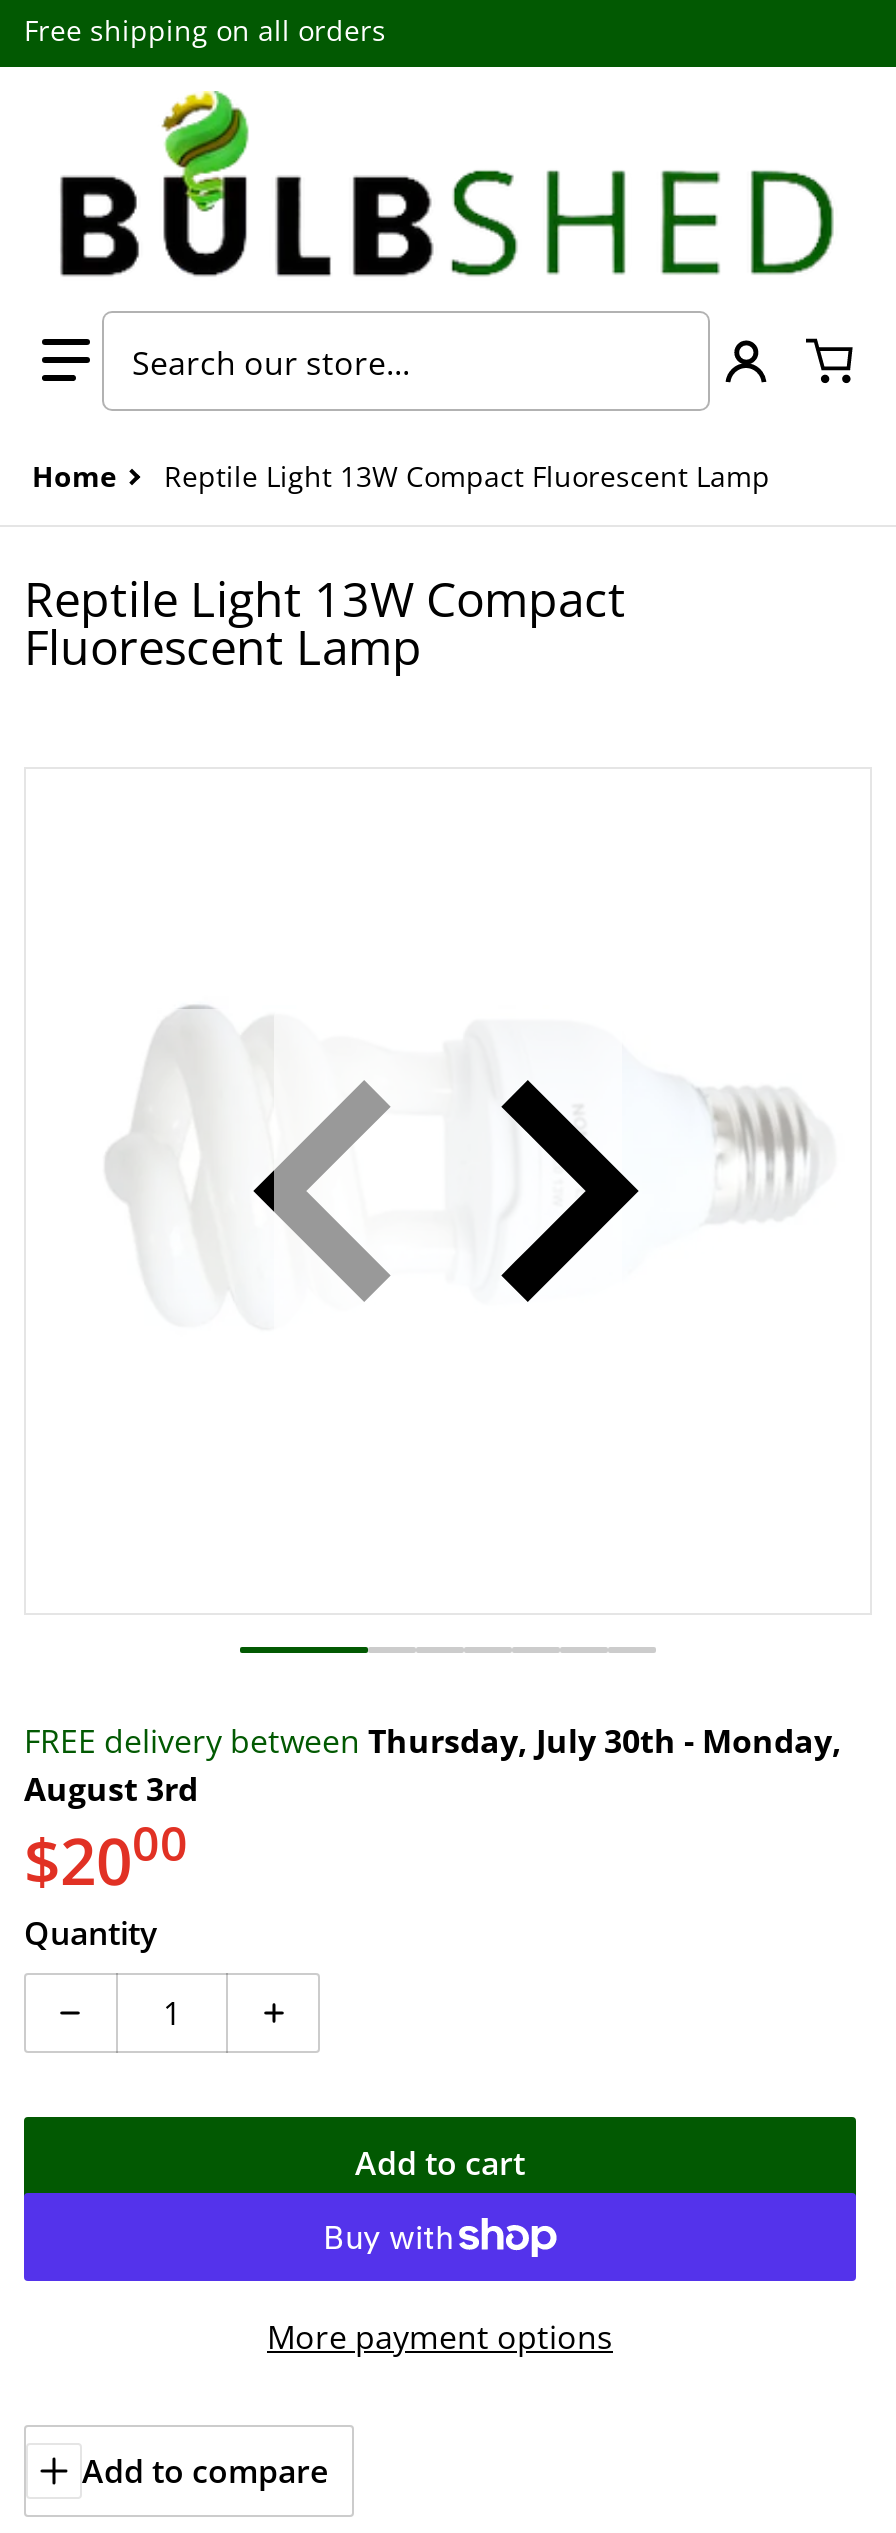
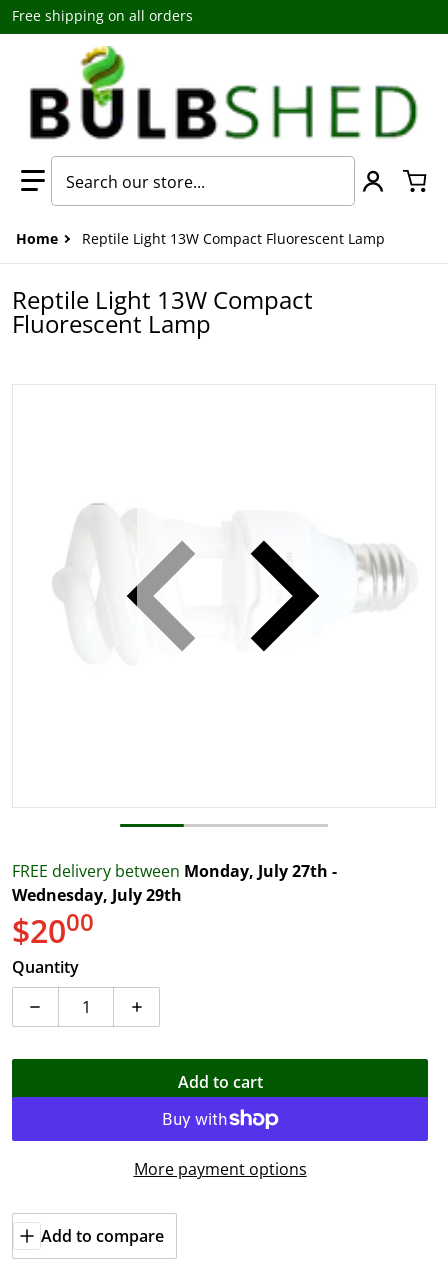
- FREE delivery between Thursday, July 30th - Monday,
- August 3rd
+ FREE delivery between Monday, July 27th -
+ Wednesday, July 29th
